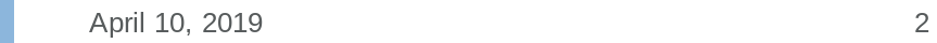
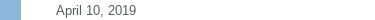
- 2
